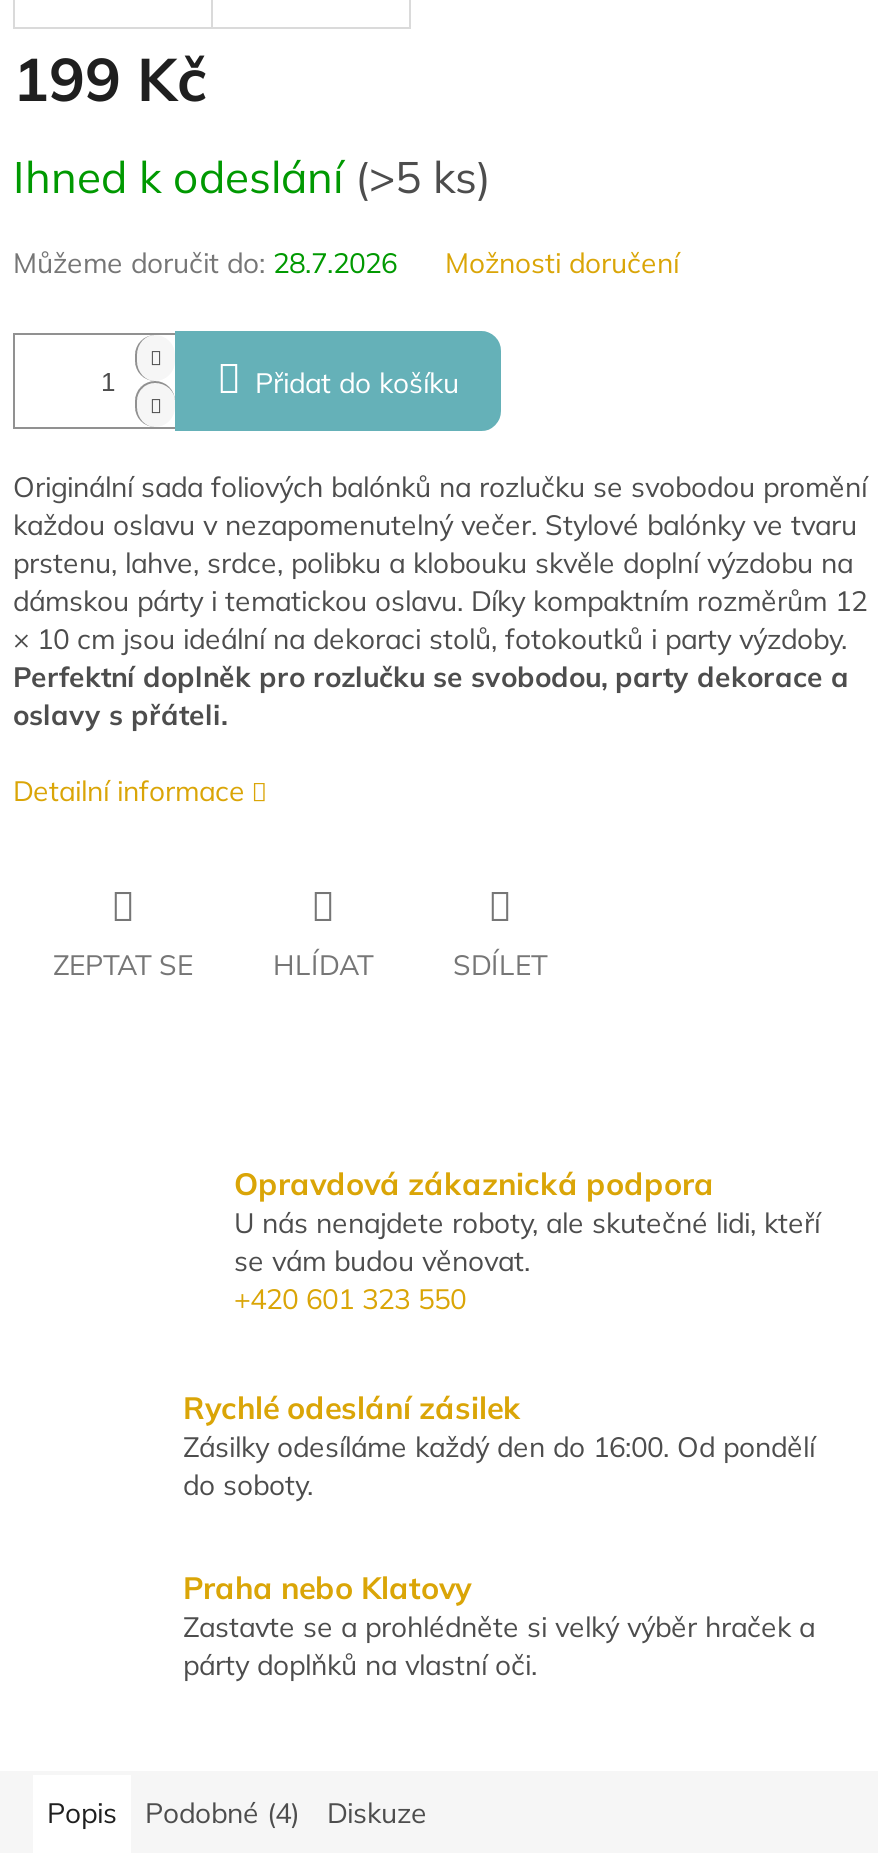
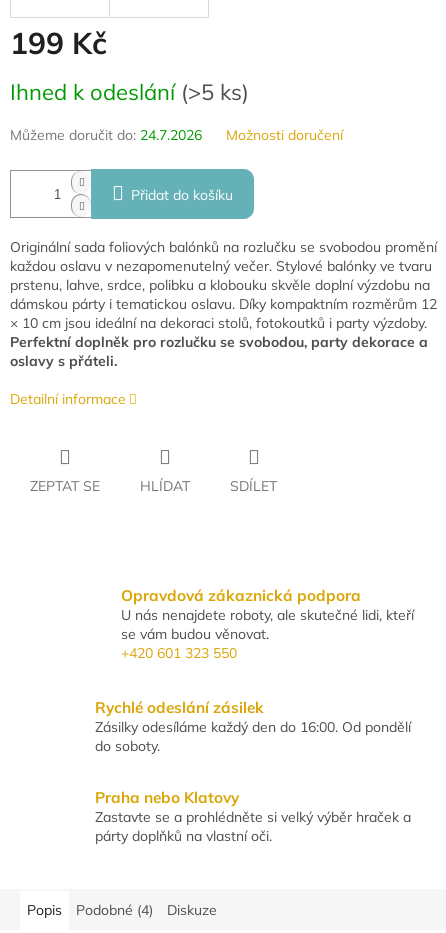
- Můžeme doručit do: 28.7.2026
+ Můžeme doručit do: 24.7.2026
